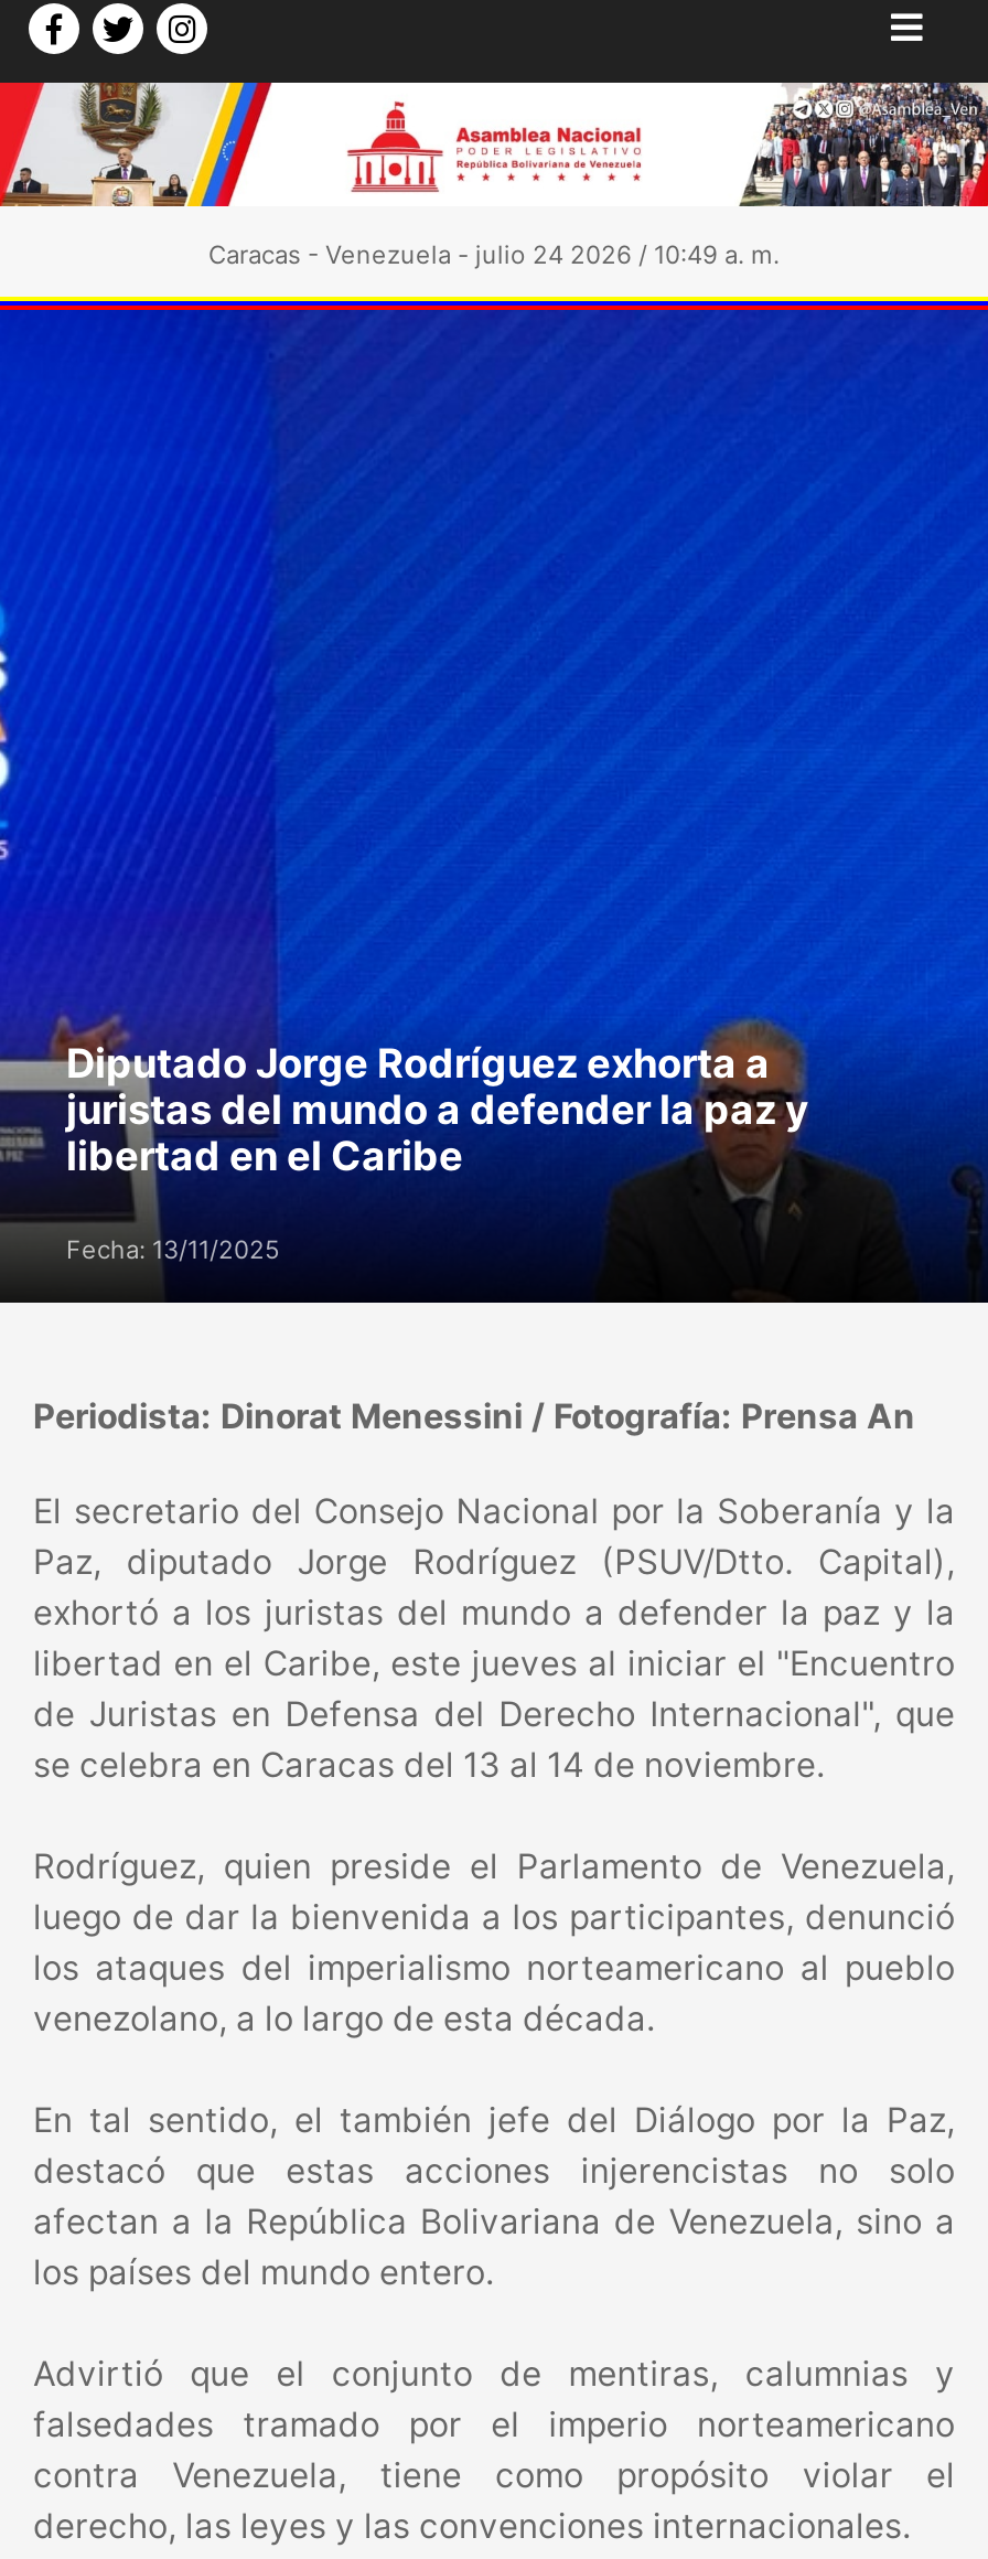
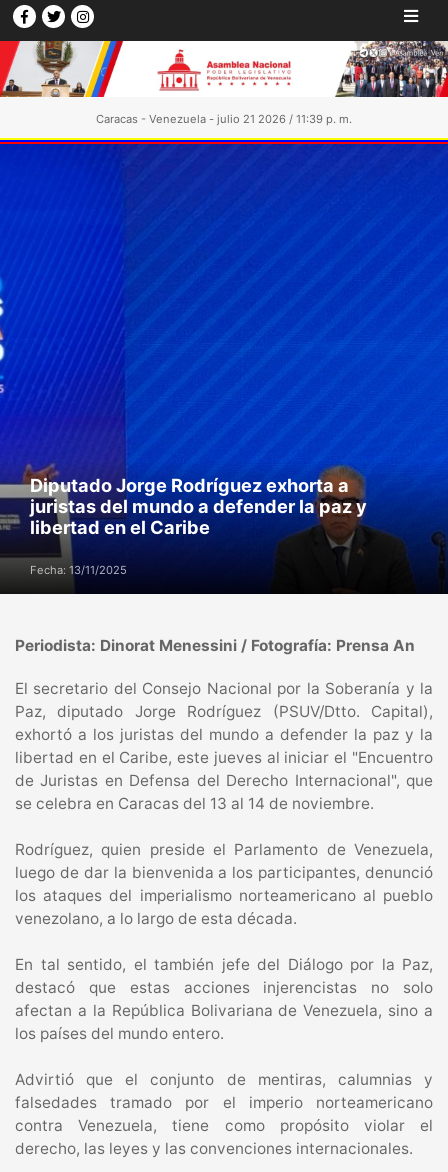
- Caracas - Venezuela - julio 24 2026 / 10:49 a. m.
+ Caracas - Venezuela - julio 21 2026 / 11:39 p. m.
